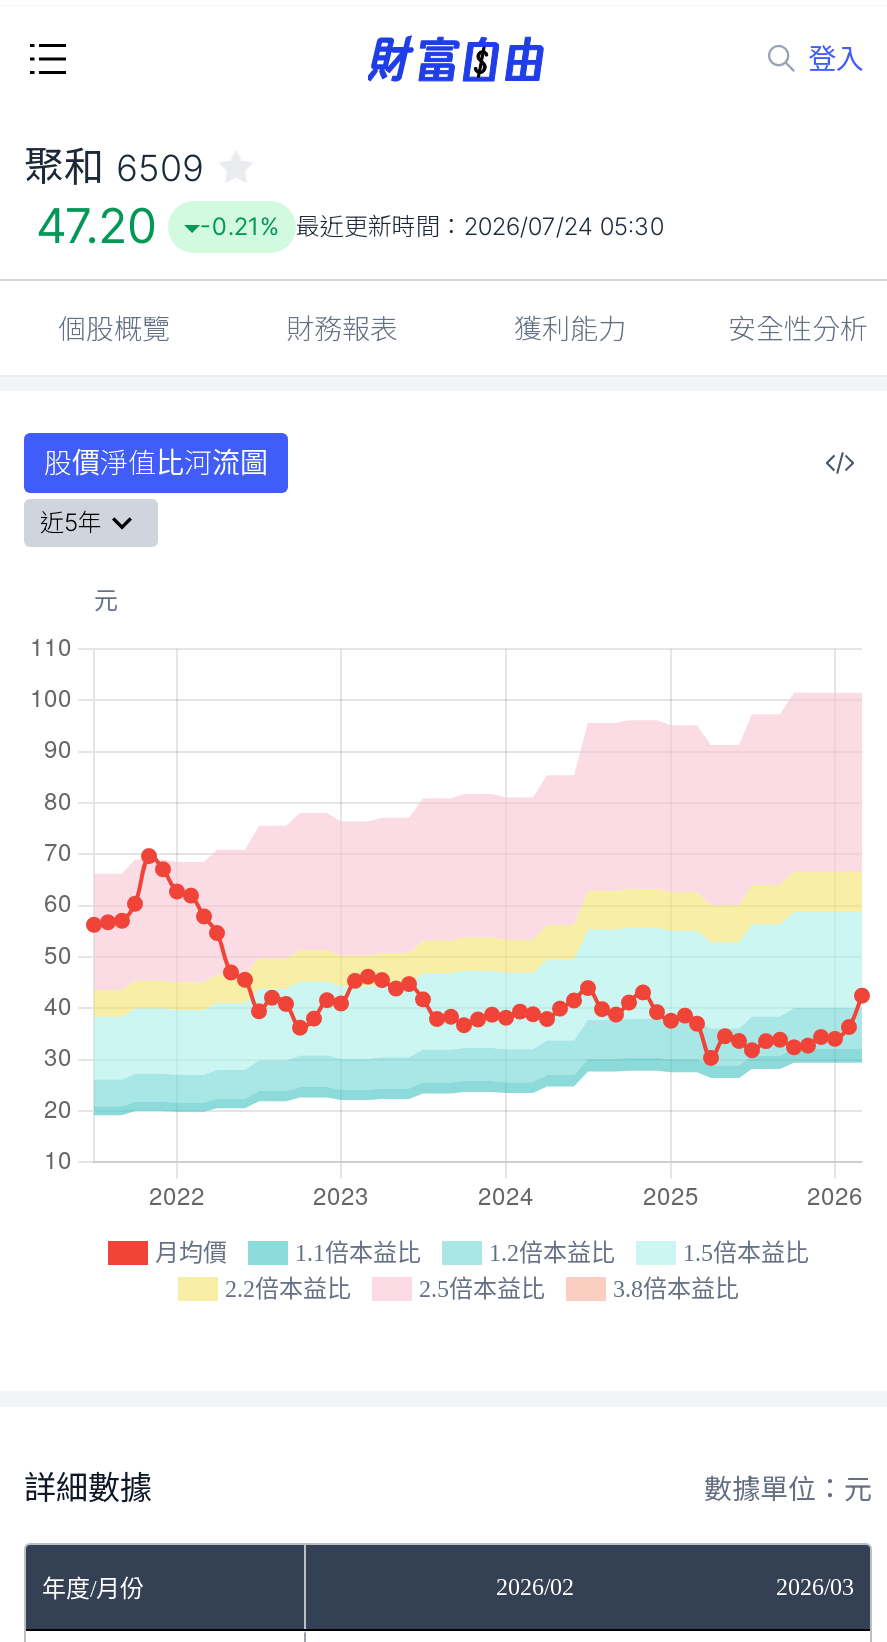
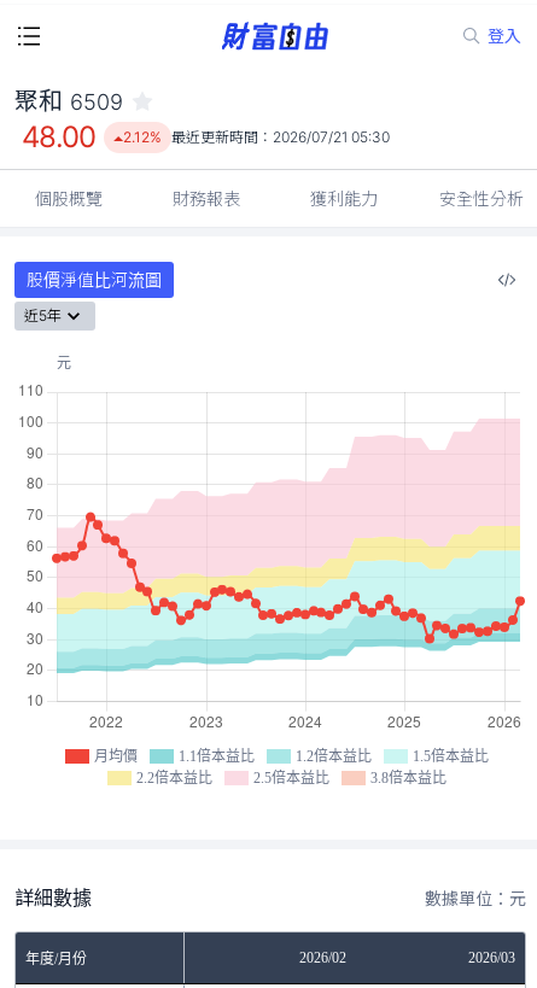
- 47.20
+ 48.00

- -0.21% 最近更新時間：2026/07/24 05:30
+ 2.12% 最近更新時間：2026/07/21 05:30
